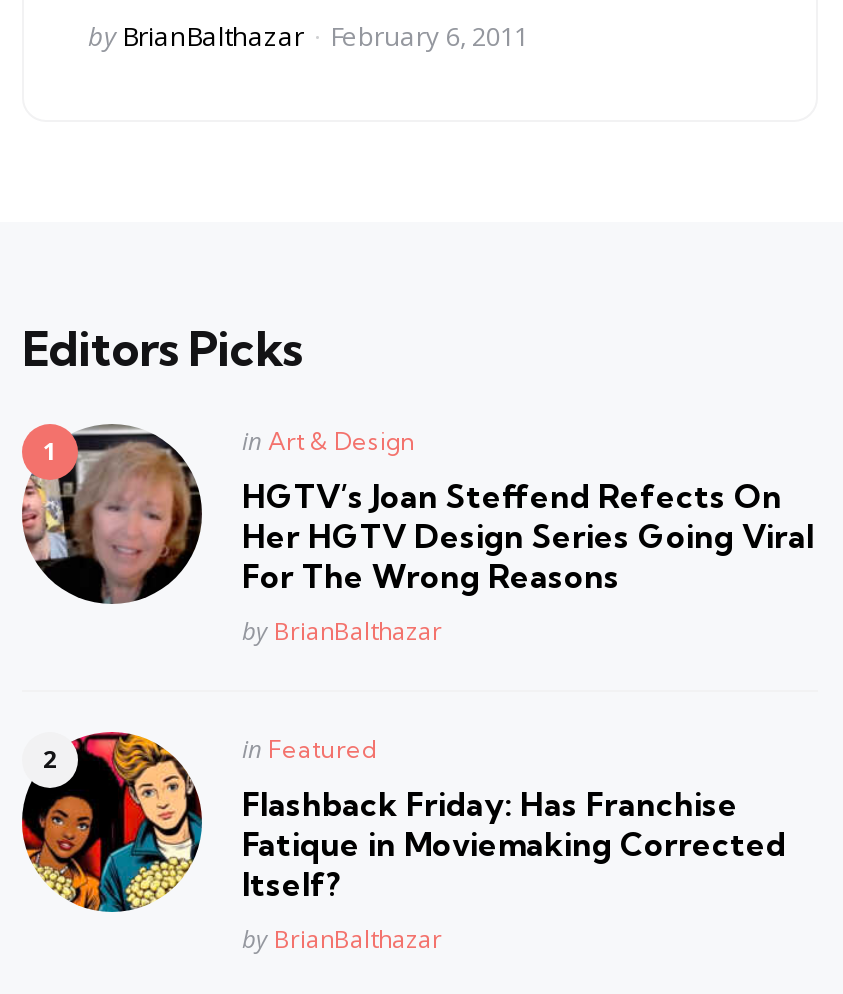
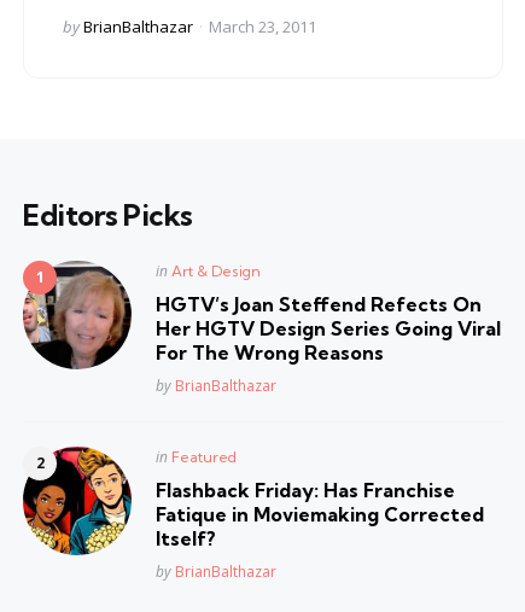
- February 6, 2011
+ March 23, 2011
